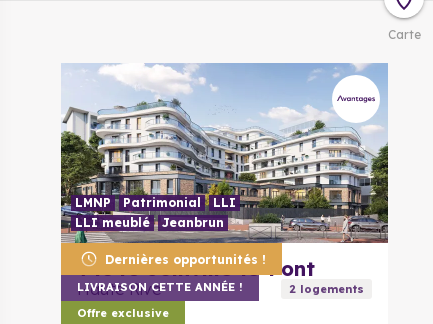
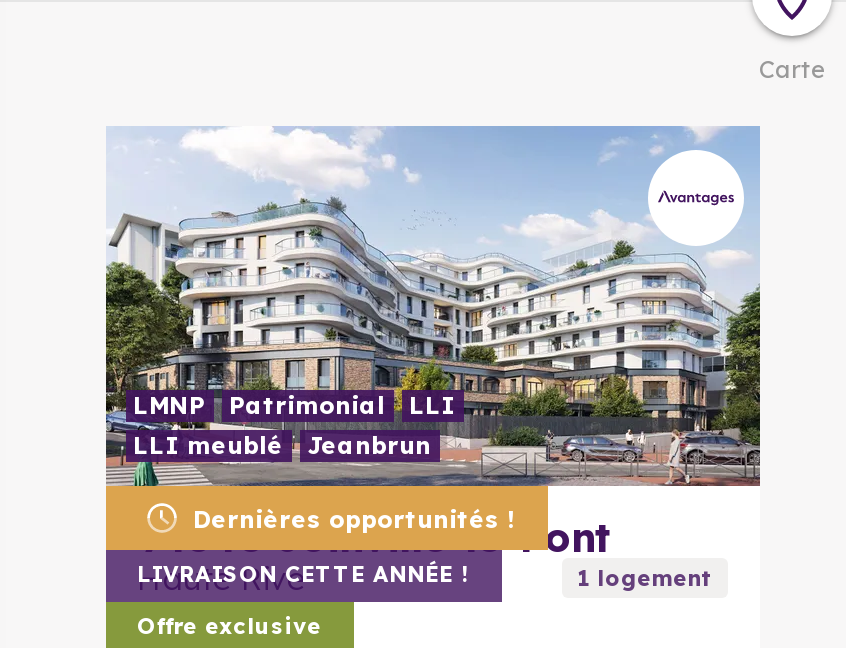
- 2 logements
+ 1 logement
